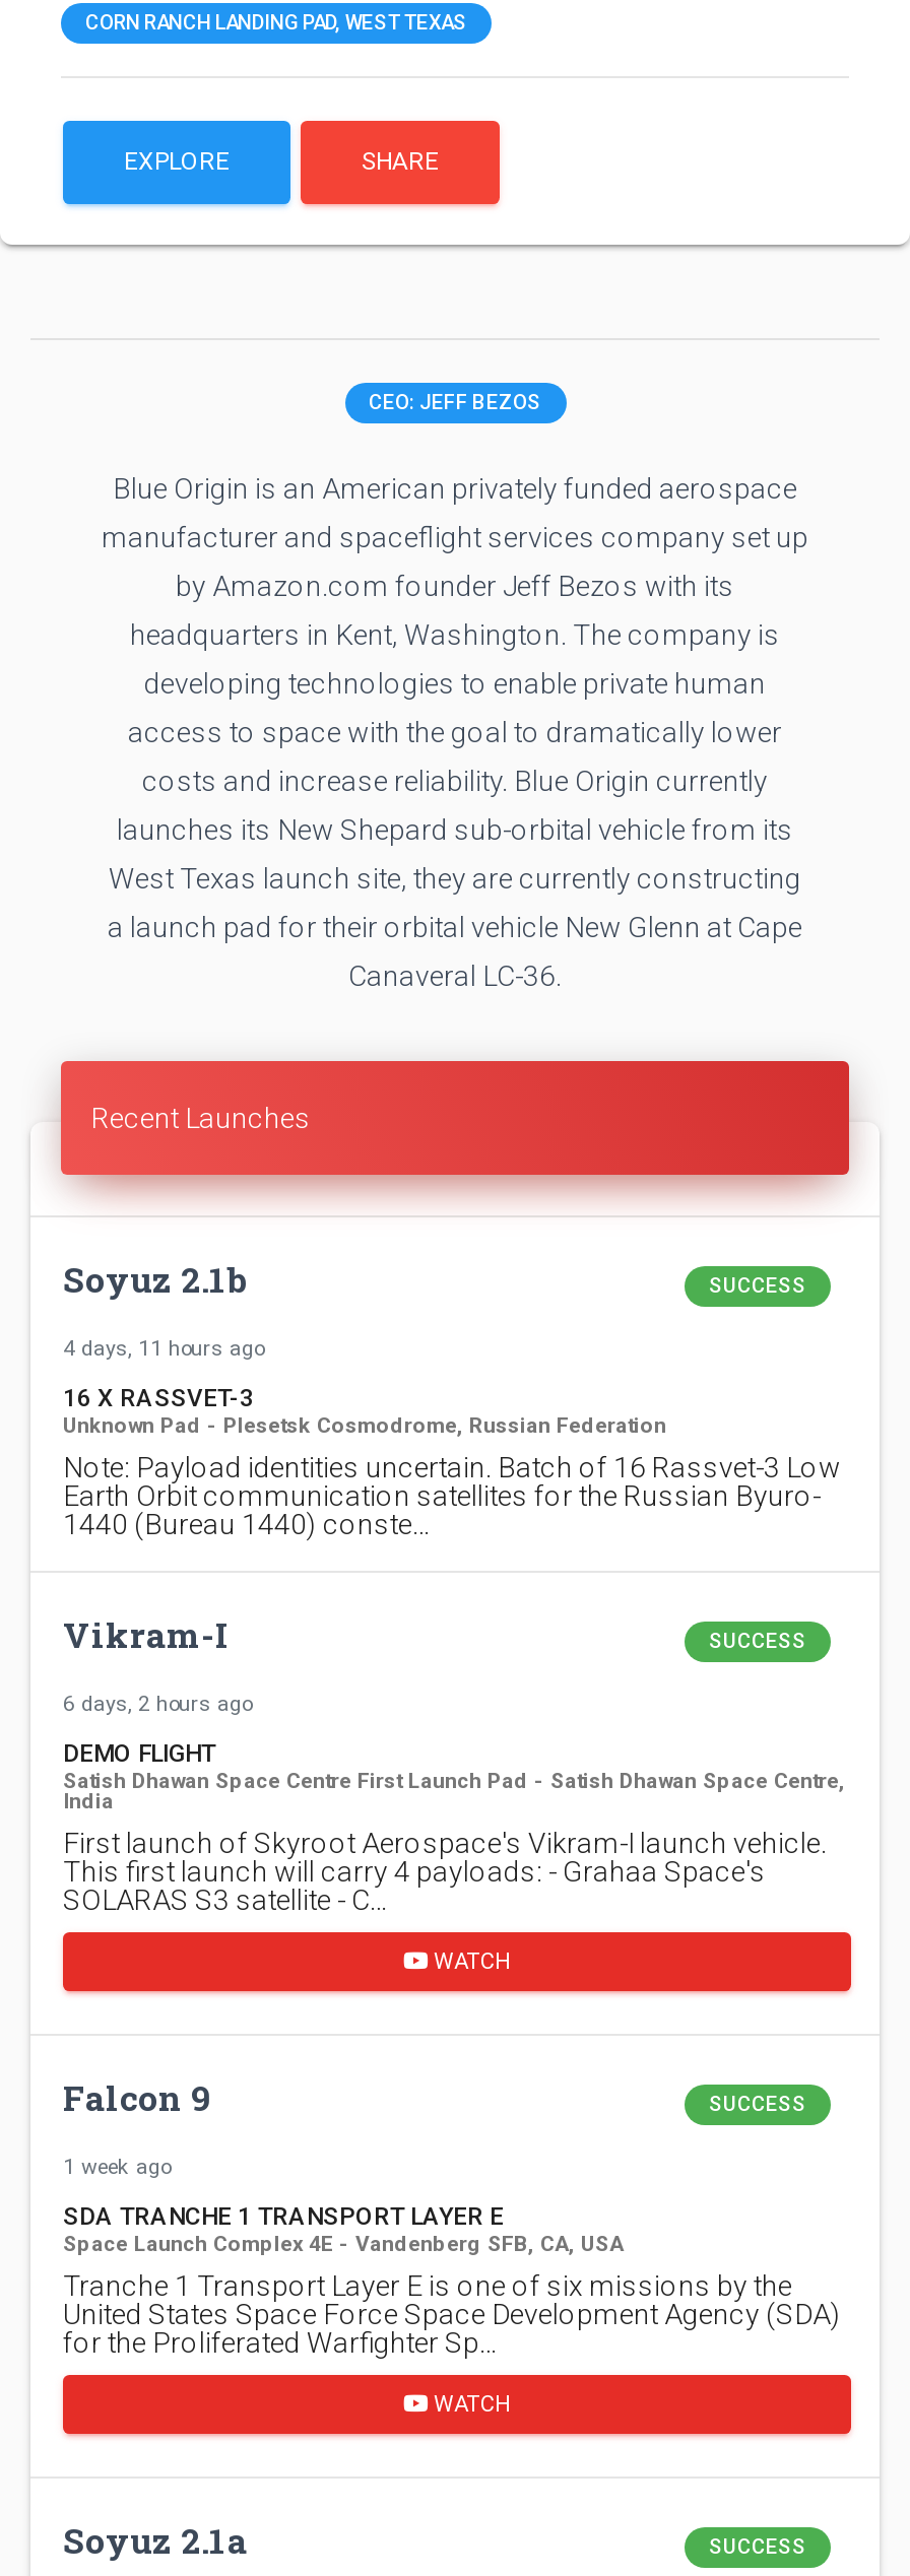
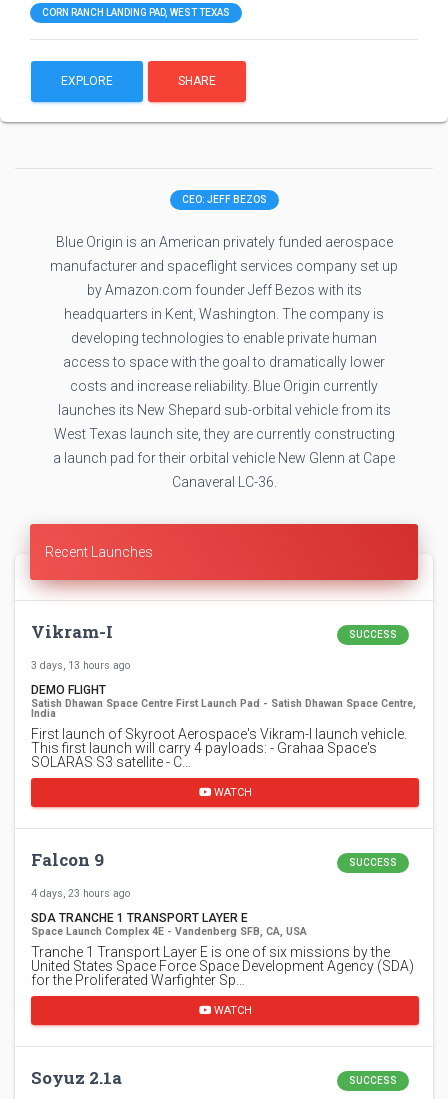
- Soyuz 2.1b
- SUCCESS
- 4 days, 11 hours ago
- 16 X RASSVET-3
- Unknown Pad - Plesetsk Cosmodrome, Russian Federation
- Note: Payload identities uncertain. Batch of 16 Rassvet-3 Low
- Earth Orbit communication satellites for the Russian Byuro-
- 1440 (Bureau 1440) conste…

- 6 days, 2 hours ago
+ 3 days, 13 hours ago

- 1 week ago
+ 4 days, 23 hours ago
